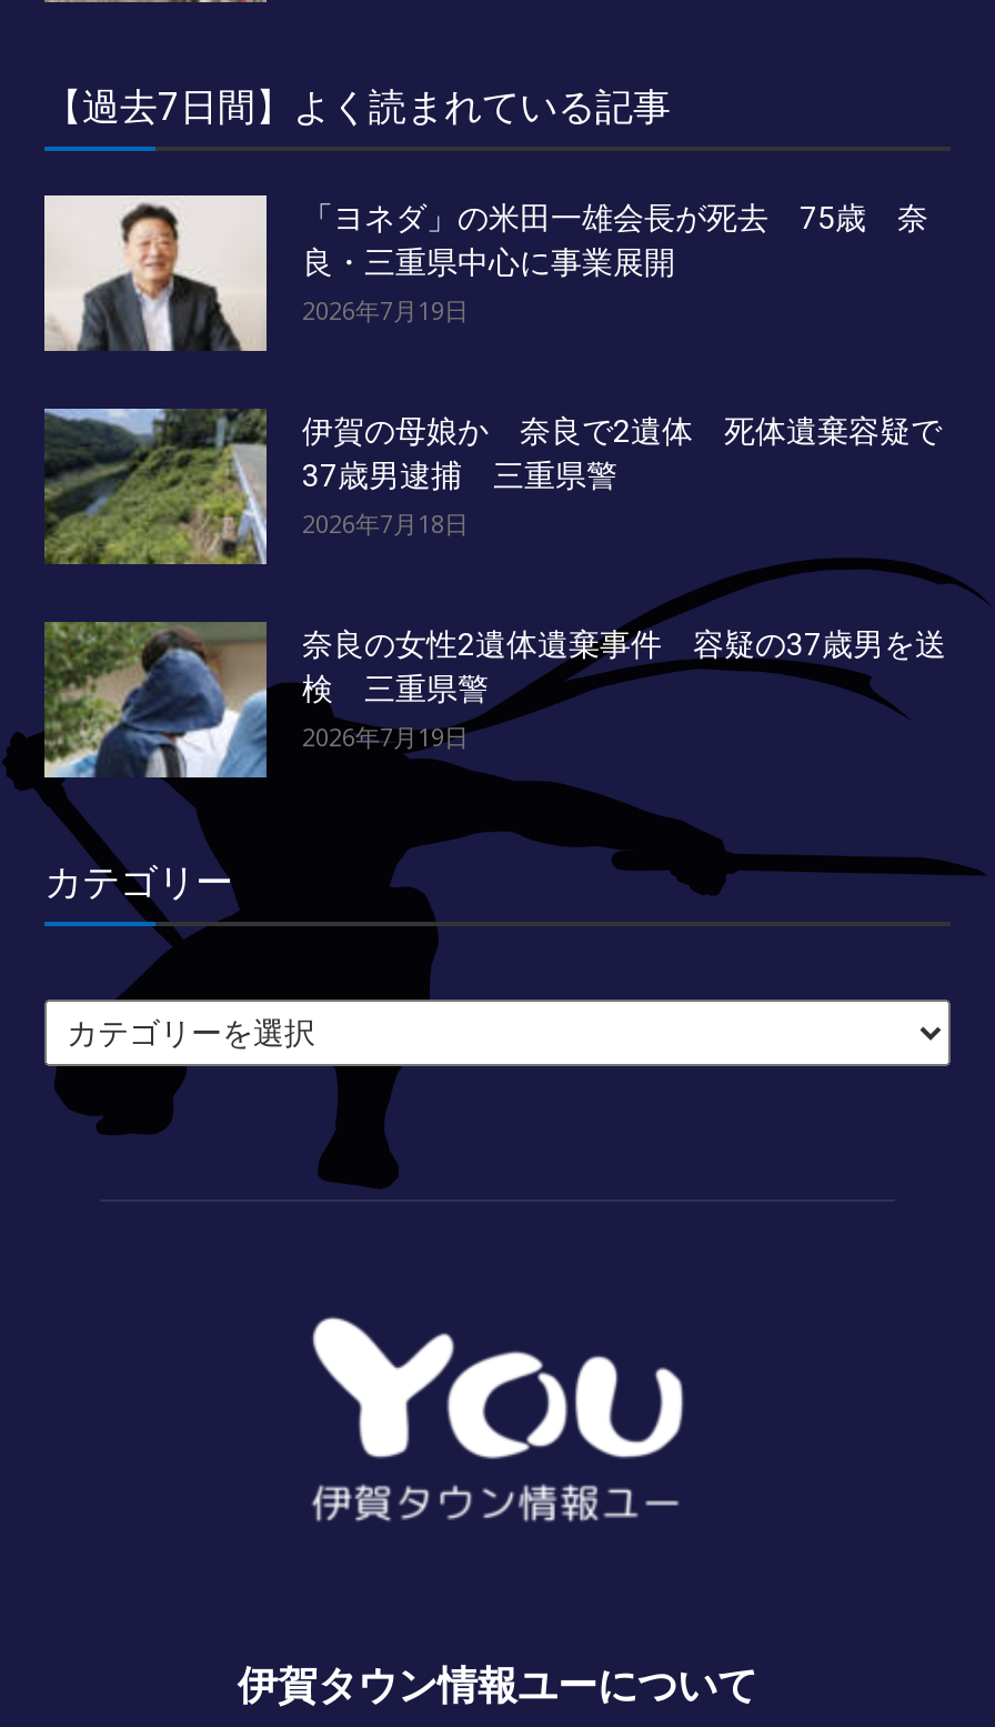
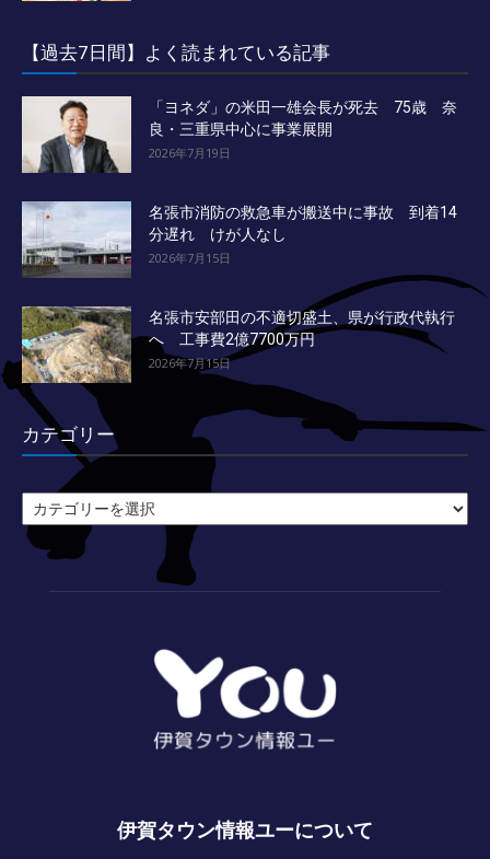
- [image]
- 伊賀の母娘か 奈良で2遺体 死体遺棄容疑で
- 37歳男逮捕 三重県警
- 2026年7月18日
+ [image]
+ 名張市消防の救急車が搬送中に事故 到着14
+ 分遅れ けが人なし
+ 2026年7月15日

- [image]
- 奈良の女性2遺体遺棄事件 容疑の37歳男を送
- 検 三重県警
- 2026年7月19日
+ [image]
+ 名張市安部田の不適切盛土、県が行政代執行
+ へ 工事費2億7700万円
+ 2026年7月15日
